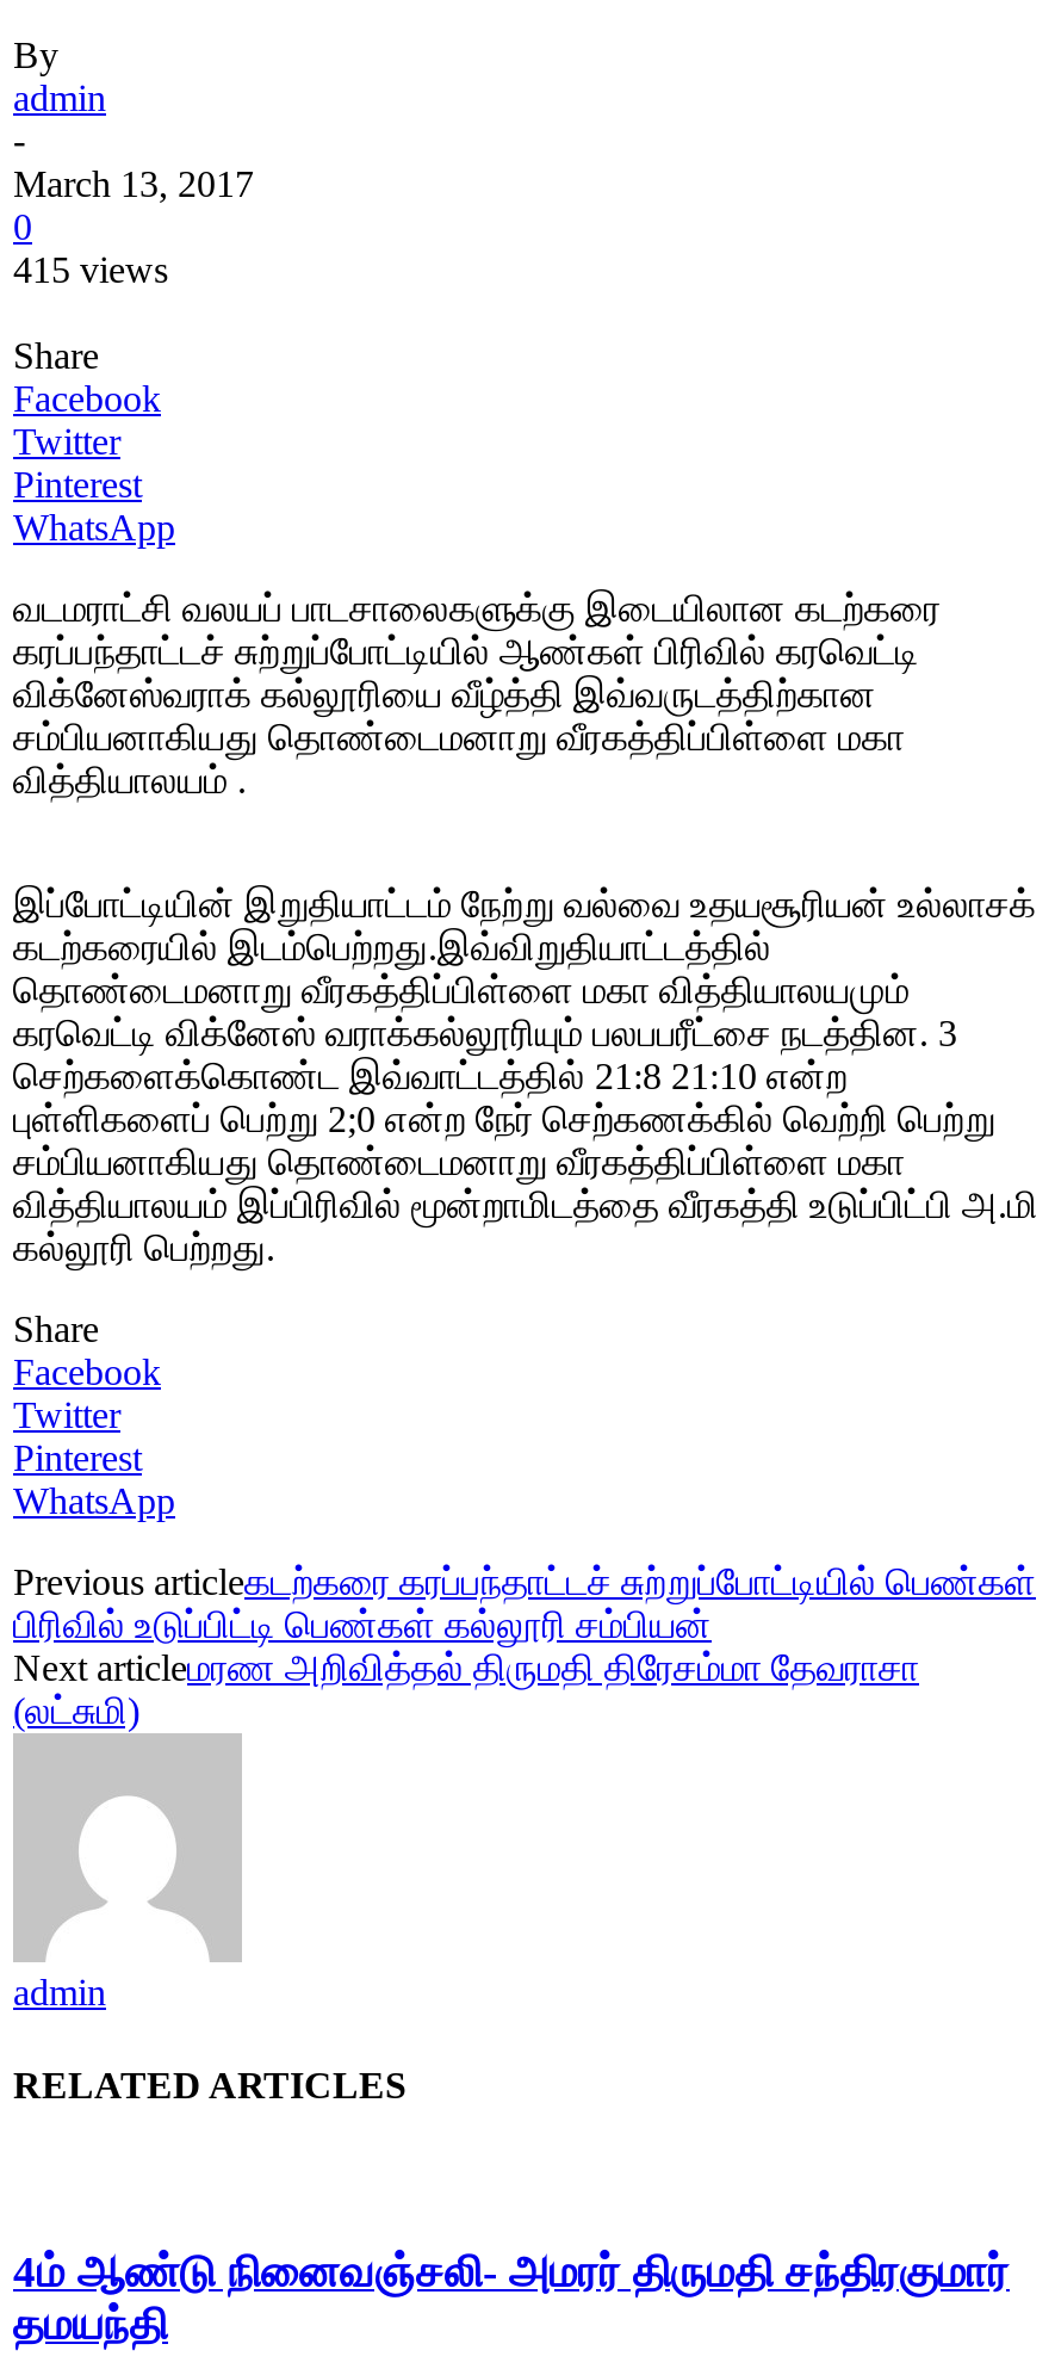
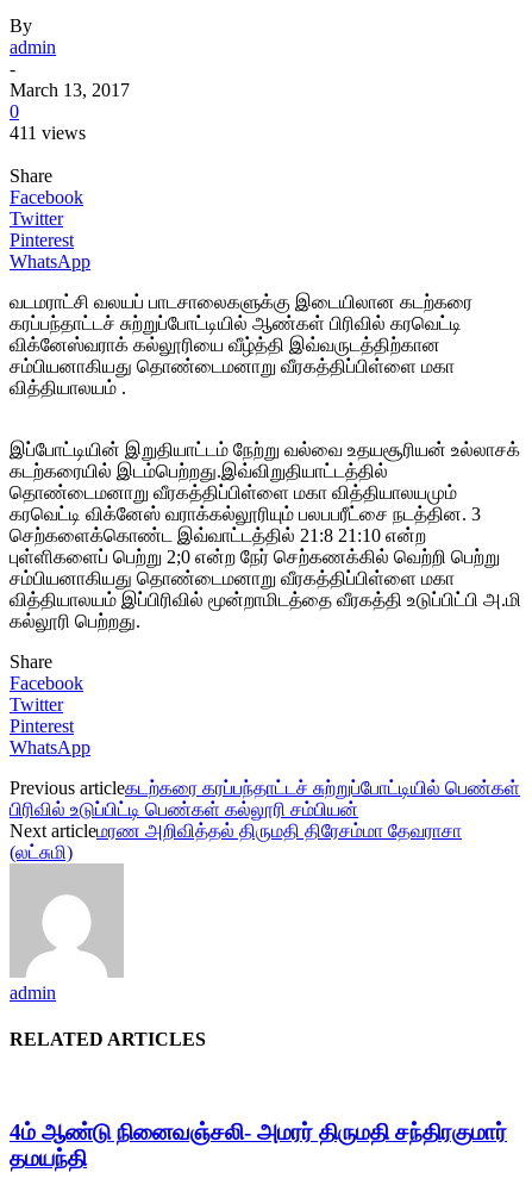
- 415 views
+ 411 views
